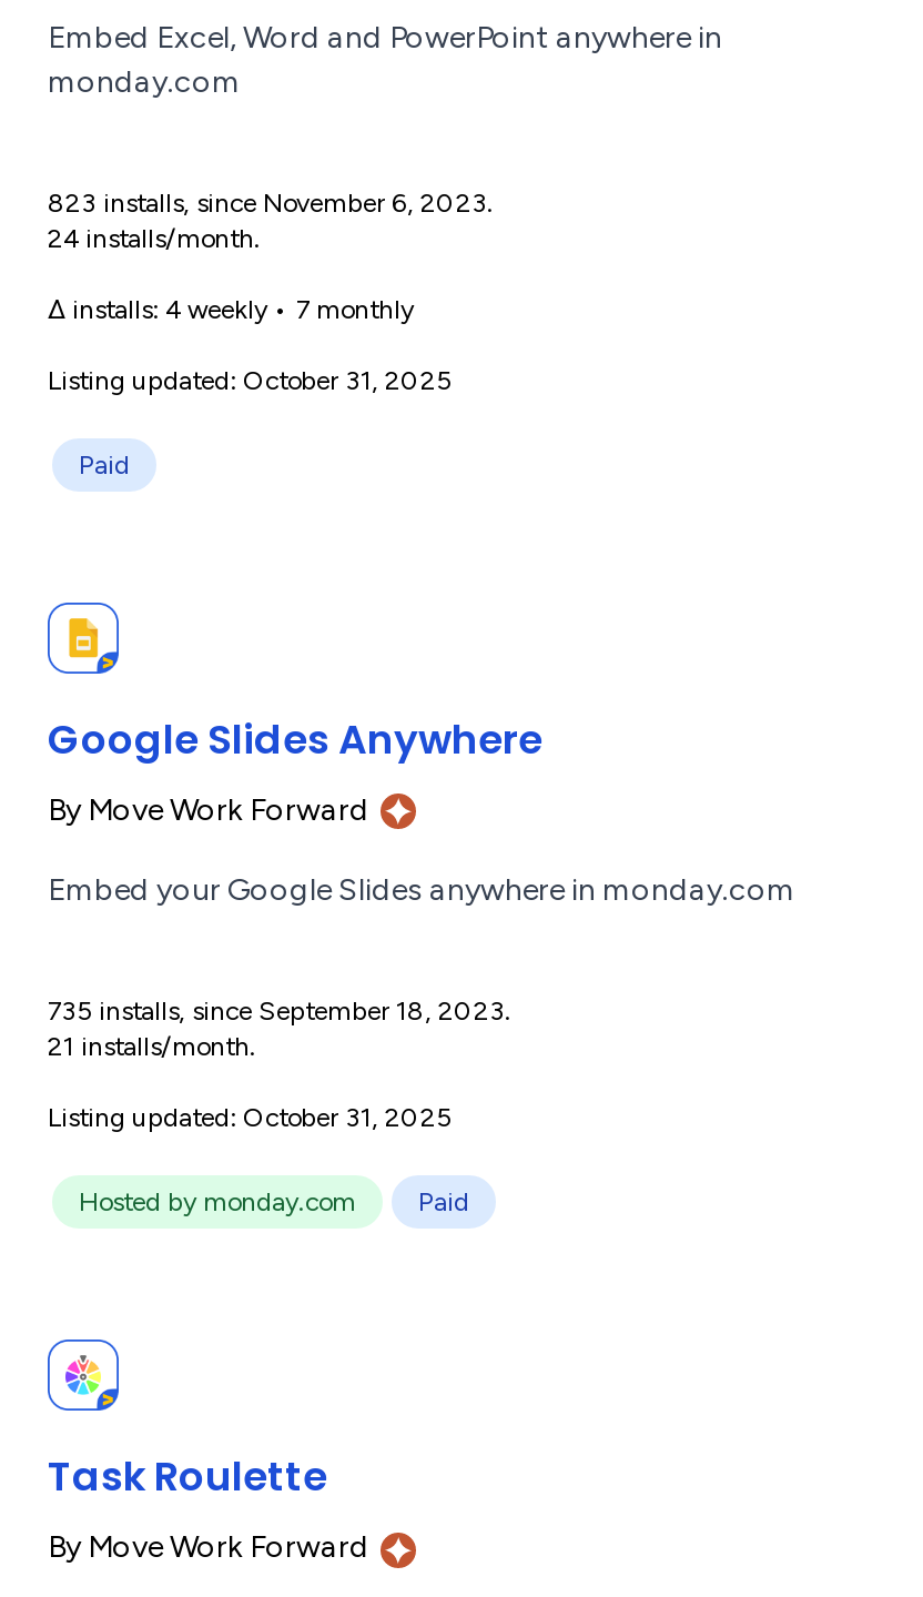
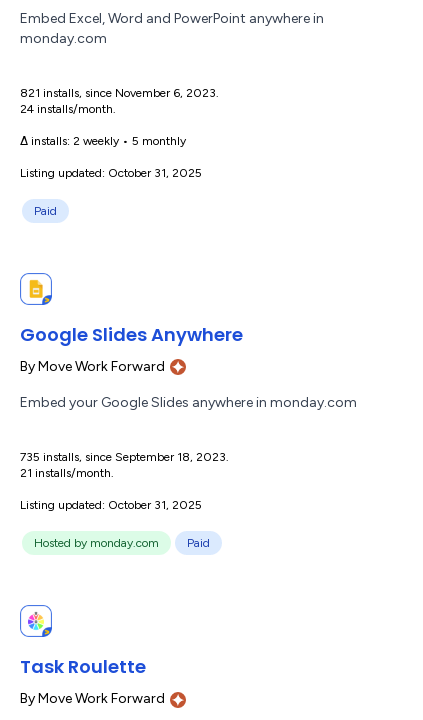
- 823 installs, since November 6, 2023.
+ 821 installs, since November 6, 2023.

- Δ installs: 4 weekly • 7 monthly
+ Δ installs: 2 weekly • 5 monthly
